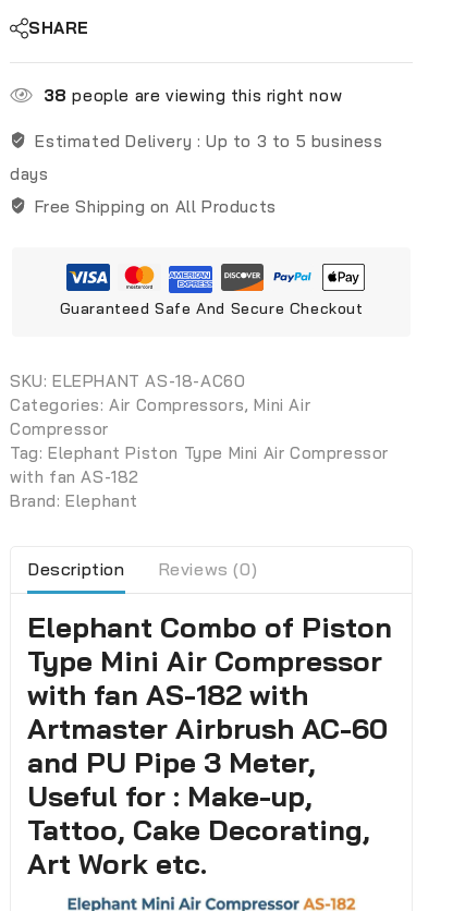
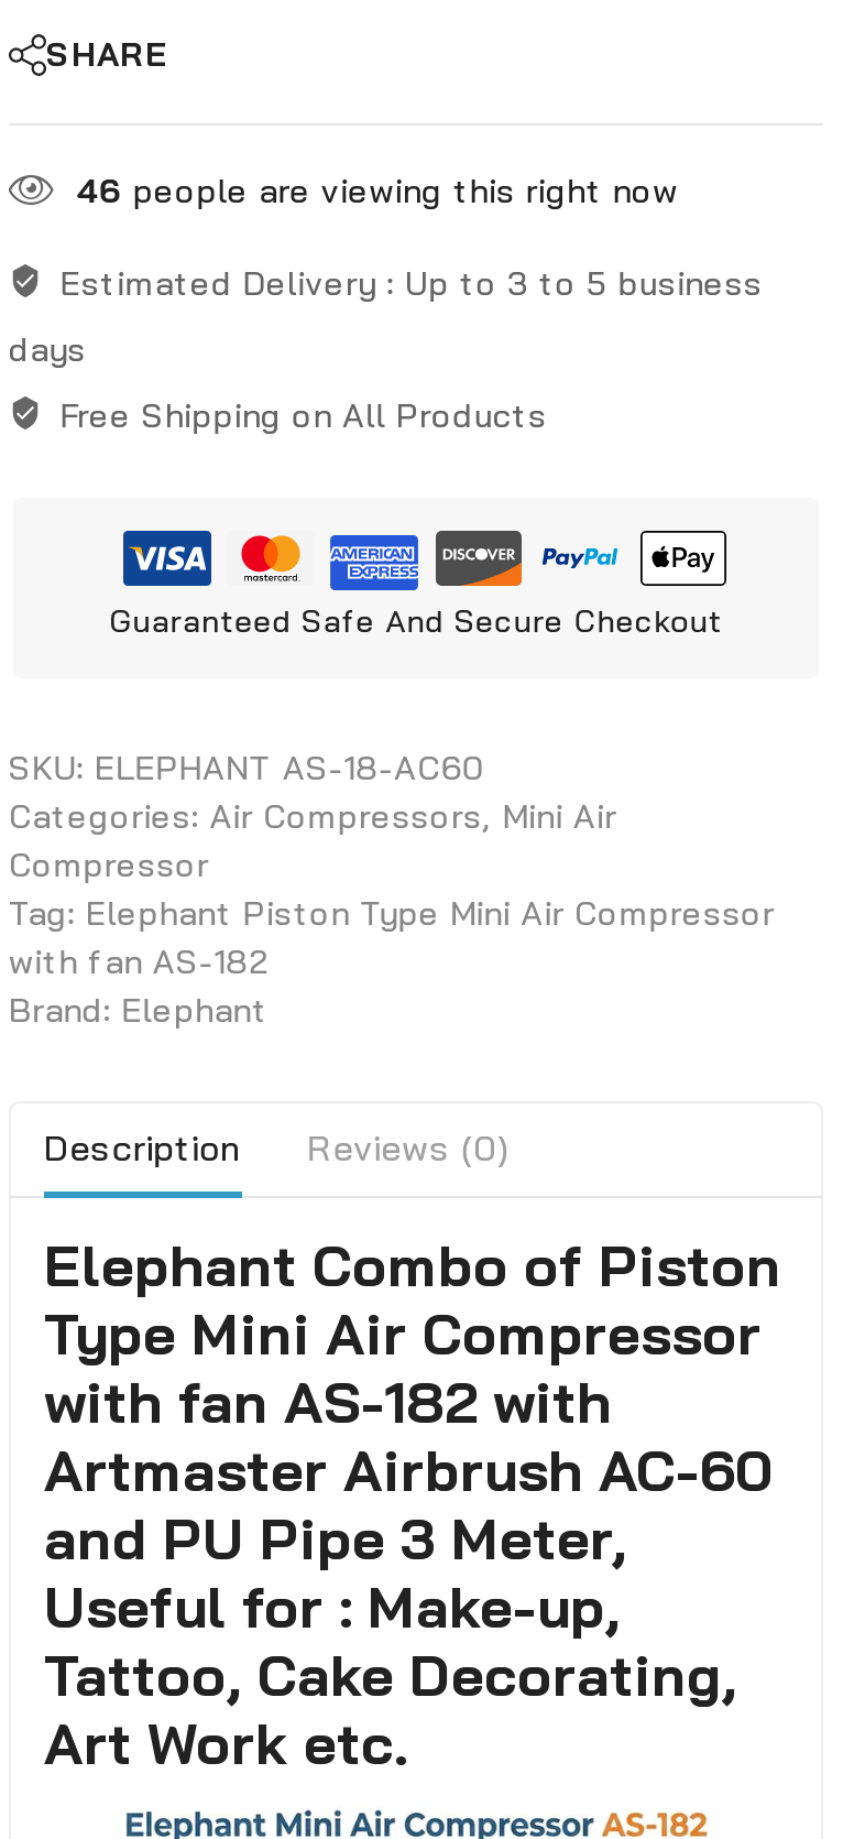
- 38 people are viewing this right now
+ 46 people are viewing this right now
